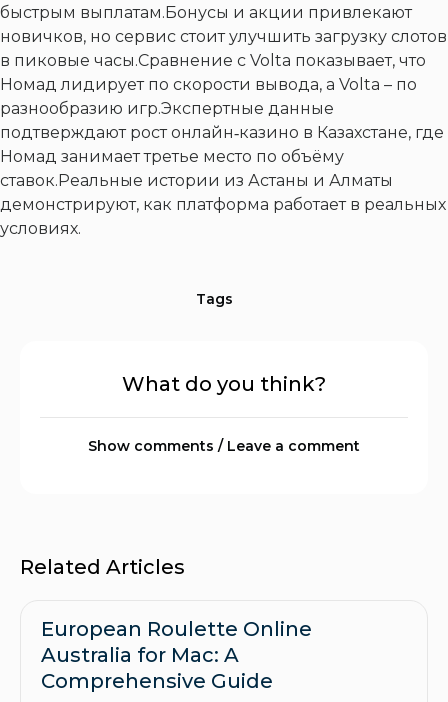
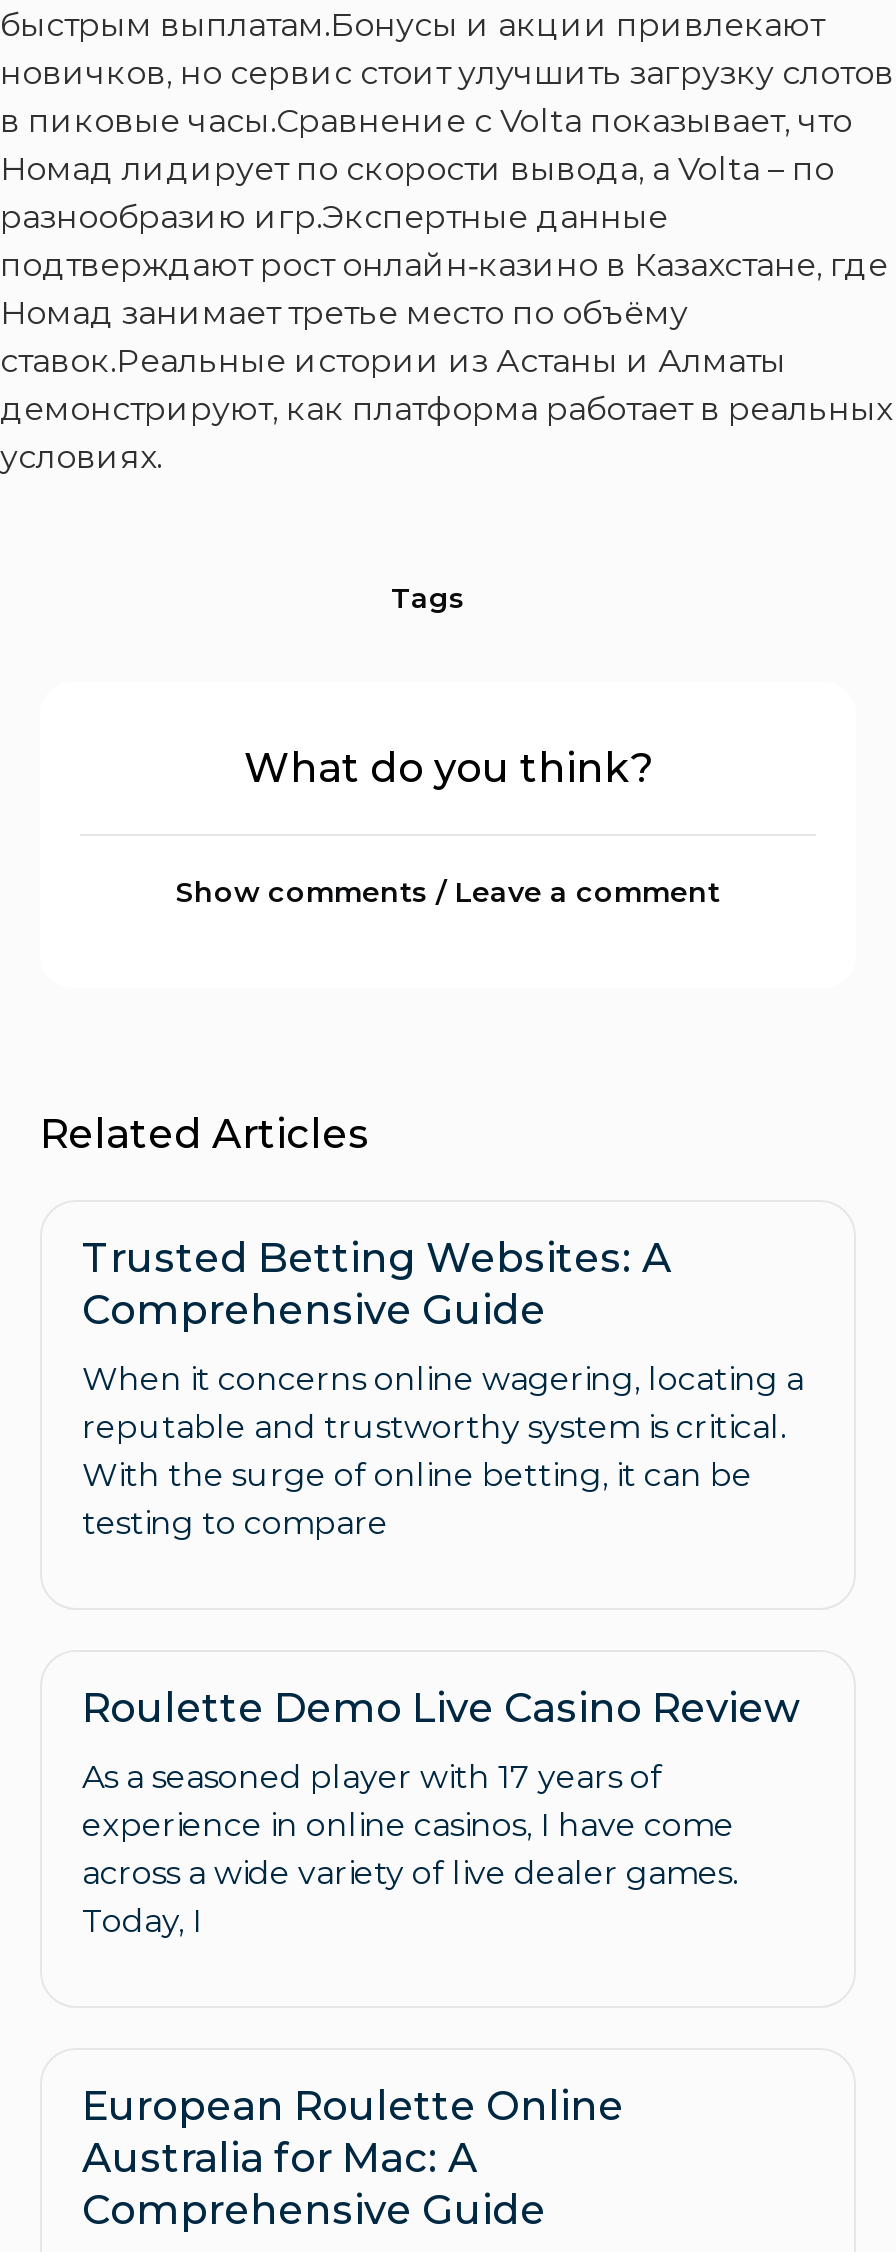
+ Trusted Betting Websites: A
+ Comprehensive Guide
+ When it concerns online wagering, locating a
+ reputable and trustworthy system is critical.
+ With the surge of online betting, it can be
+ testing to compare

+ Roulette Demo Live Casino Review
+ As a seasoned player with 17 years of
+ experience in online casinos, I have come
+ across a wide variety of live dealer games.
+ Today, I
